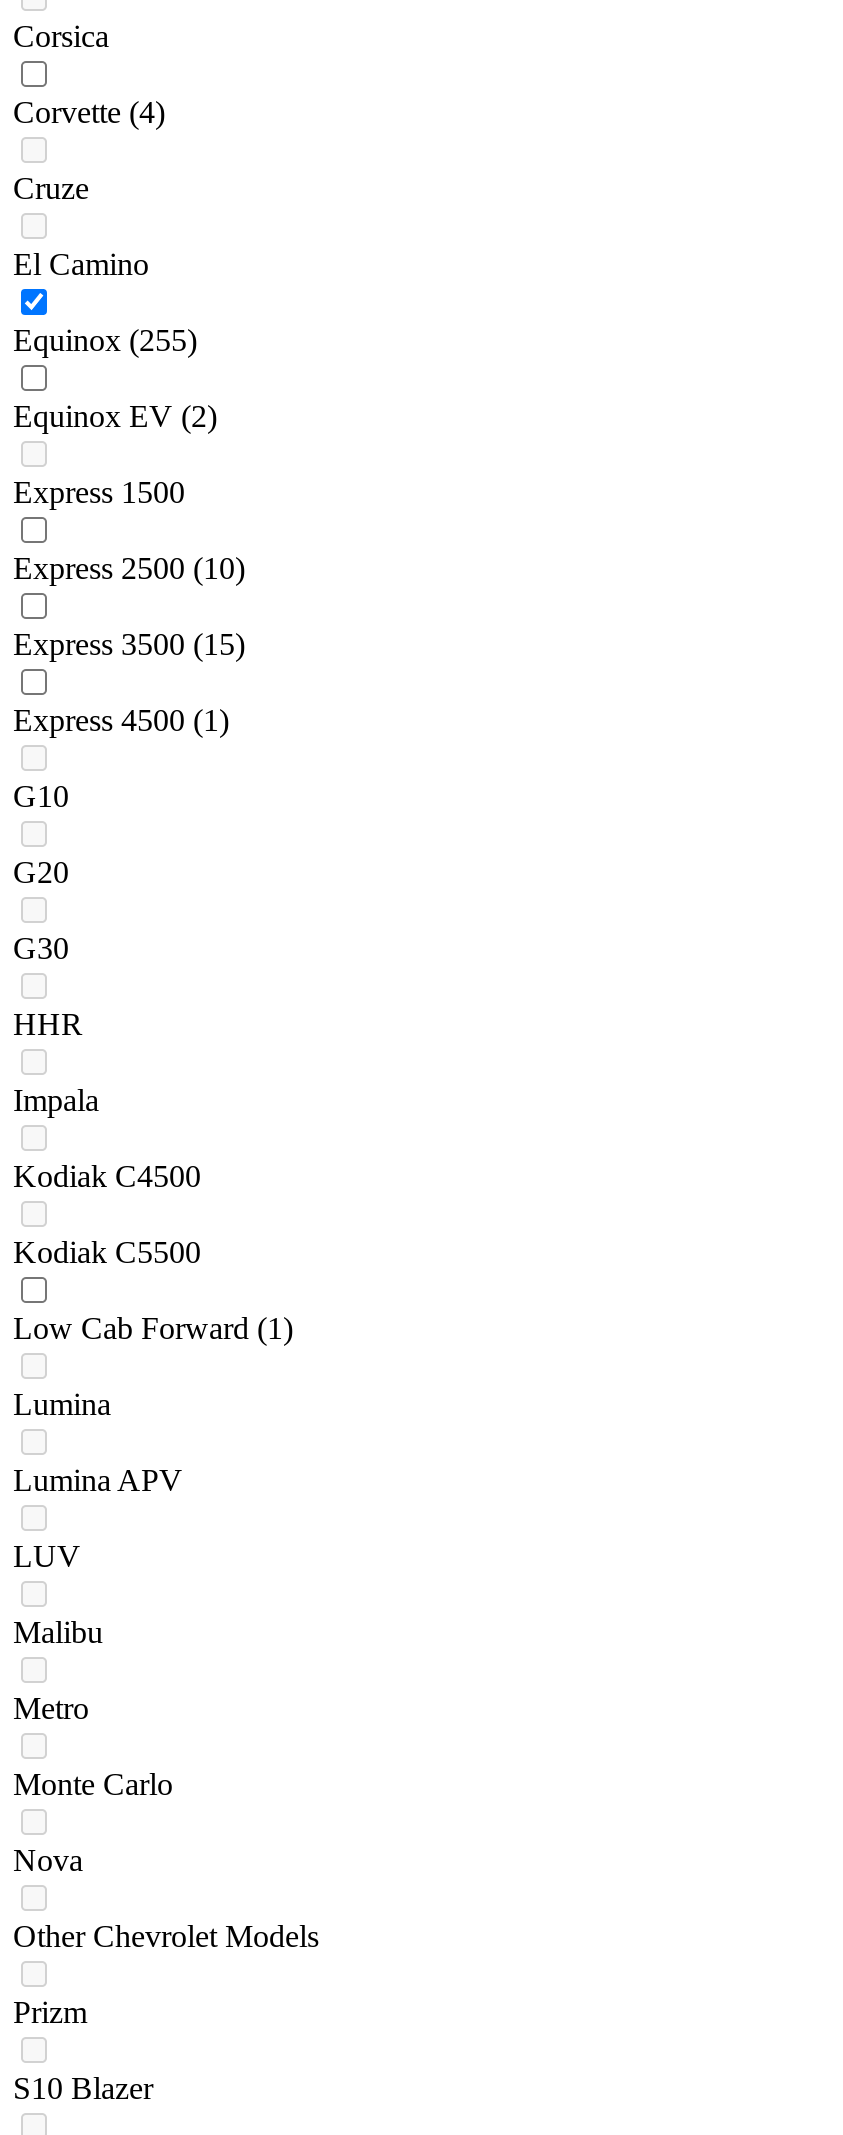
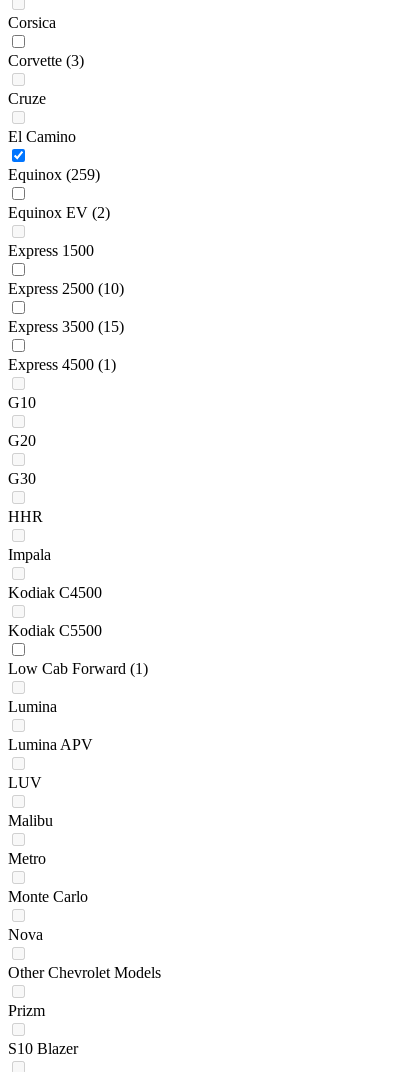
- Corvette (4)
+ Corvette (3)

- Equinox (255)
+ Equinox (259)
